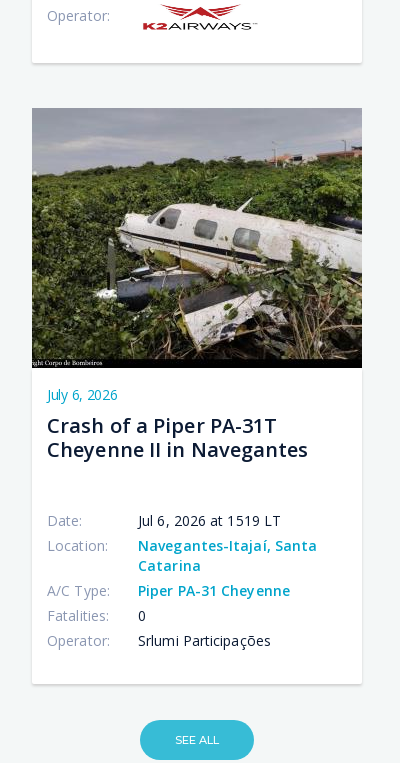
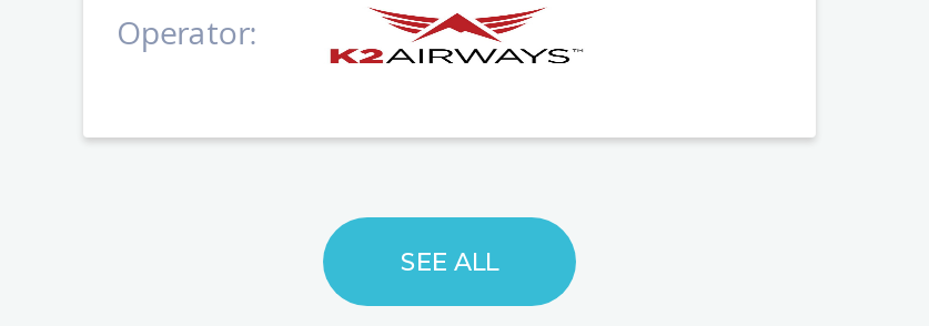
- [image]
- July 6, 2026
- Crash of a Piper PA-31T
- Cheyenne II in Navegantes
- Date:
- Jul 6, 2026 at 1519 LT
- Location:
- Navegantes-Itajaí, Santa
- Catarina
- A/C Type:
- Piper PA-31 Cheyenne
- Fatalities:
- 0
- Operator:
- Srlumi Participações
